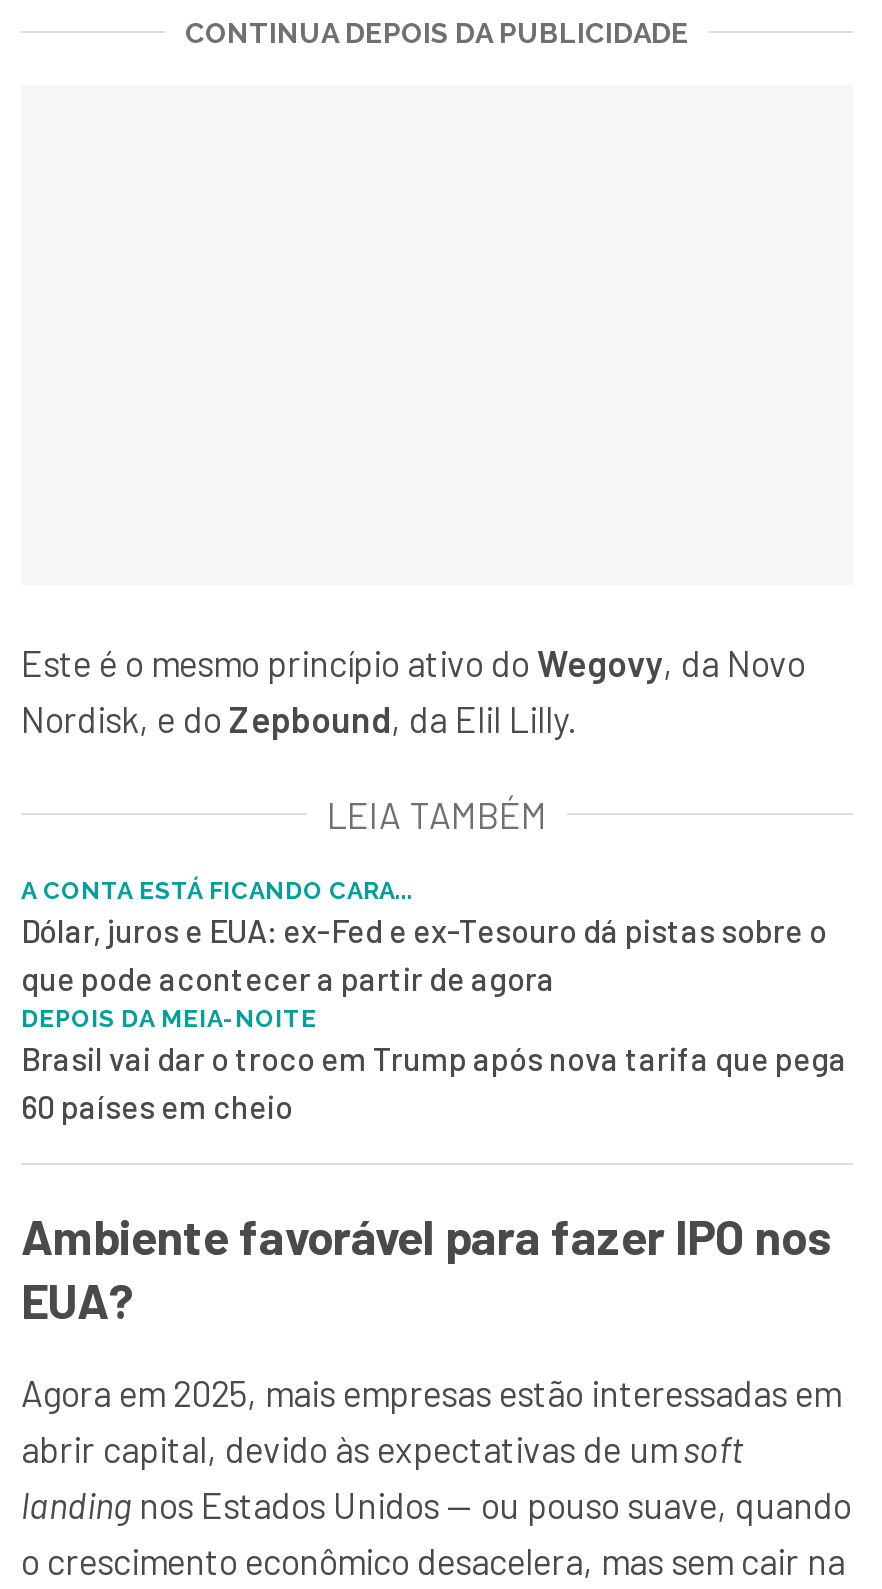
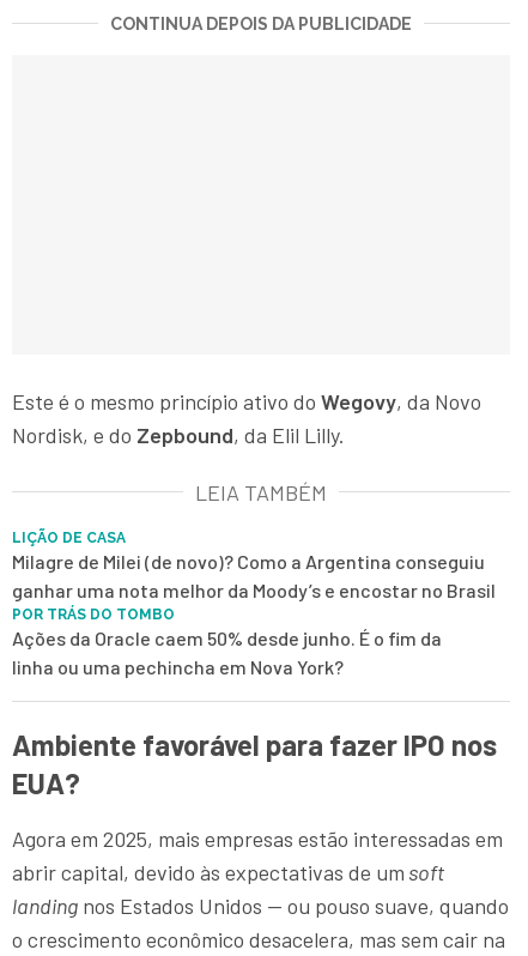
- A CONTA ESTÁ FICANDO CARA...
- Dólar, juros e EUA: ex-Fed e ex-Tesouro dá pistas sobre o
- que pode acontecer a partir de agora
- DEPOIS DA MEIA-NOITE
- Brasil vai dar o troco em Trump após nova tarifa que pega
- 60 países em cheio
+ LIÇÃO DE CASA
+ Milagre de Milei (de novo)? Como a Argentina conseguiu
+ ganhar uma nota melhor da Moody’s e encostar no Brasil
+ POR TRÁS DO TOMBO
+ Ações da Oracle caem 50% desde junho. É o fim da
+ linha ou uma pechincha em Nova York?
